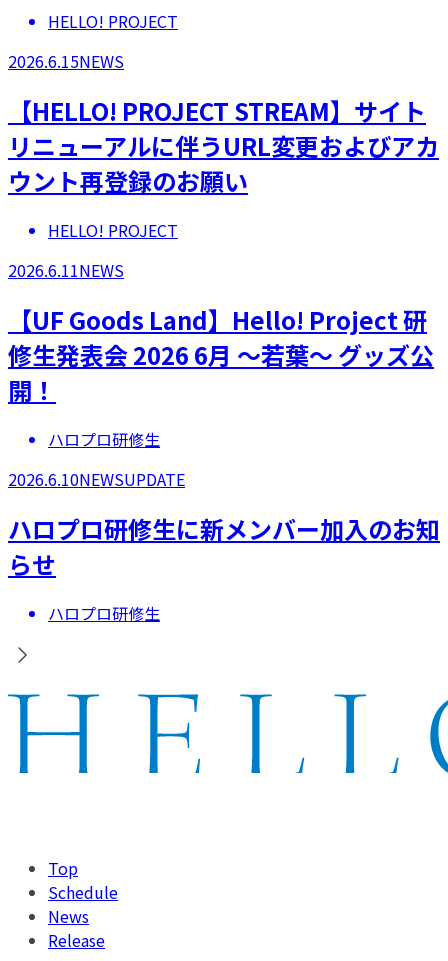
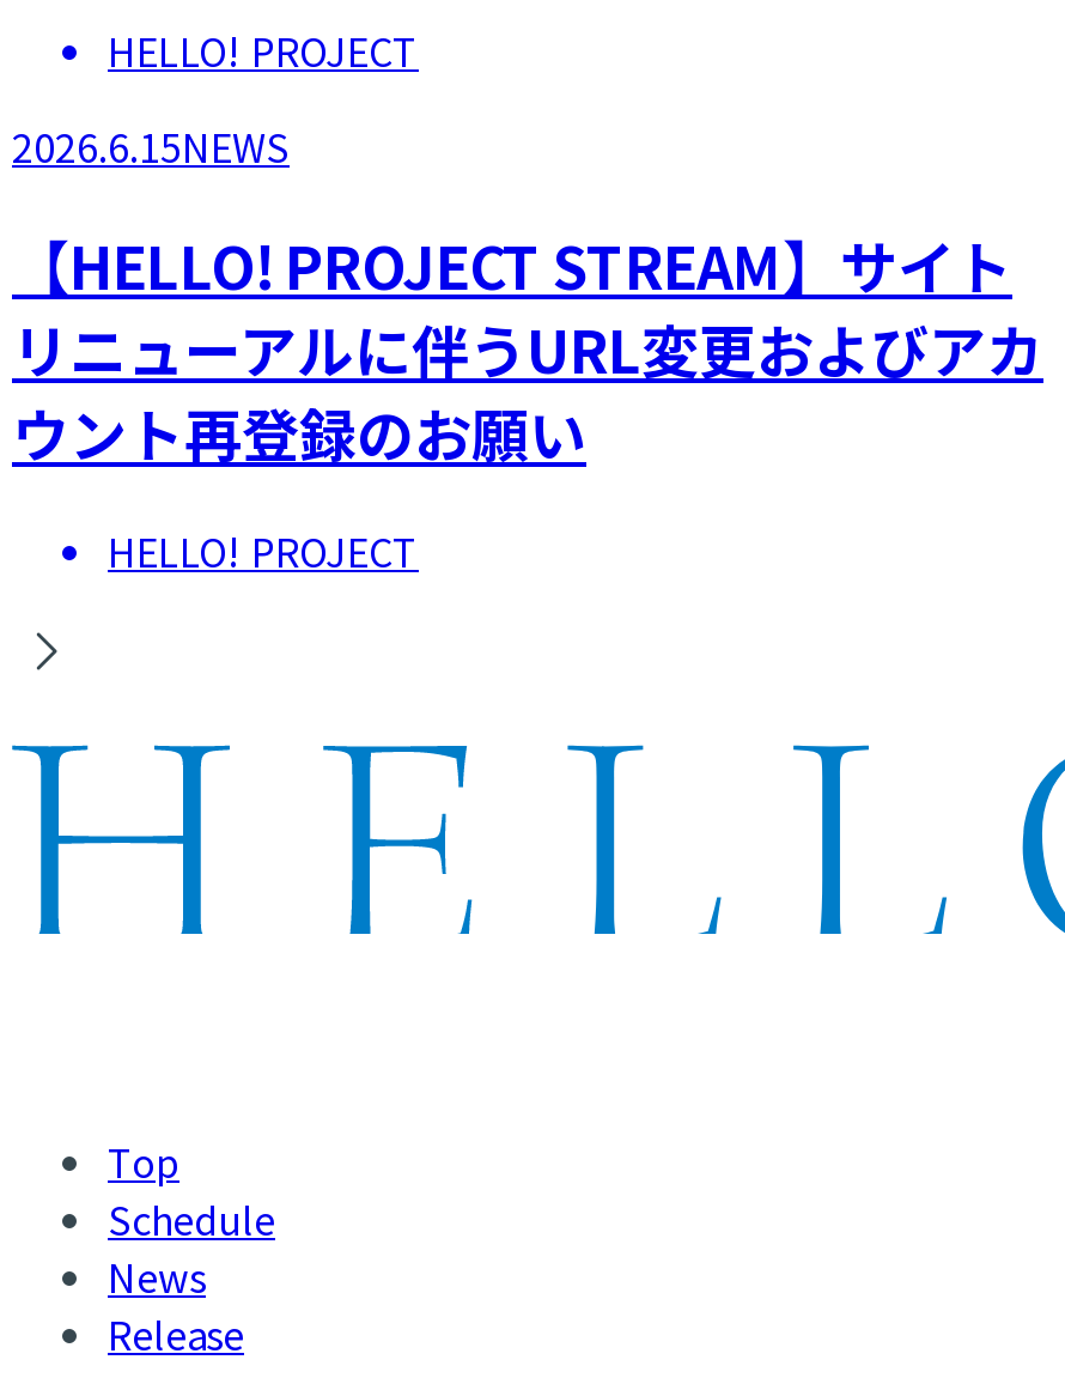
- 2026.6.11NEWS
- 【UF Goods Land】Hello! Project 研
- 修生発表会 2026 6月 ～若葉～ グッズ公
- 開！
- ハロプロ研修生
- 2026.6.10NEWSUPDATE
- ハロプロ研修生に新メンバー加入のお知
- らせ
- ハロプロ研修生
